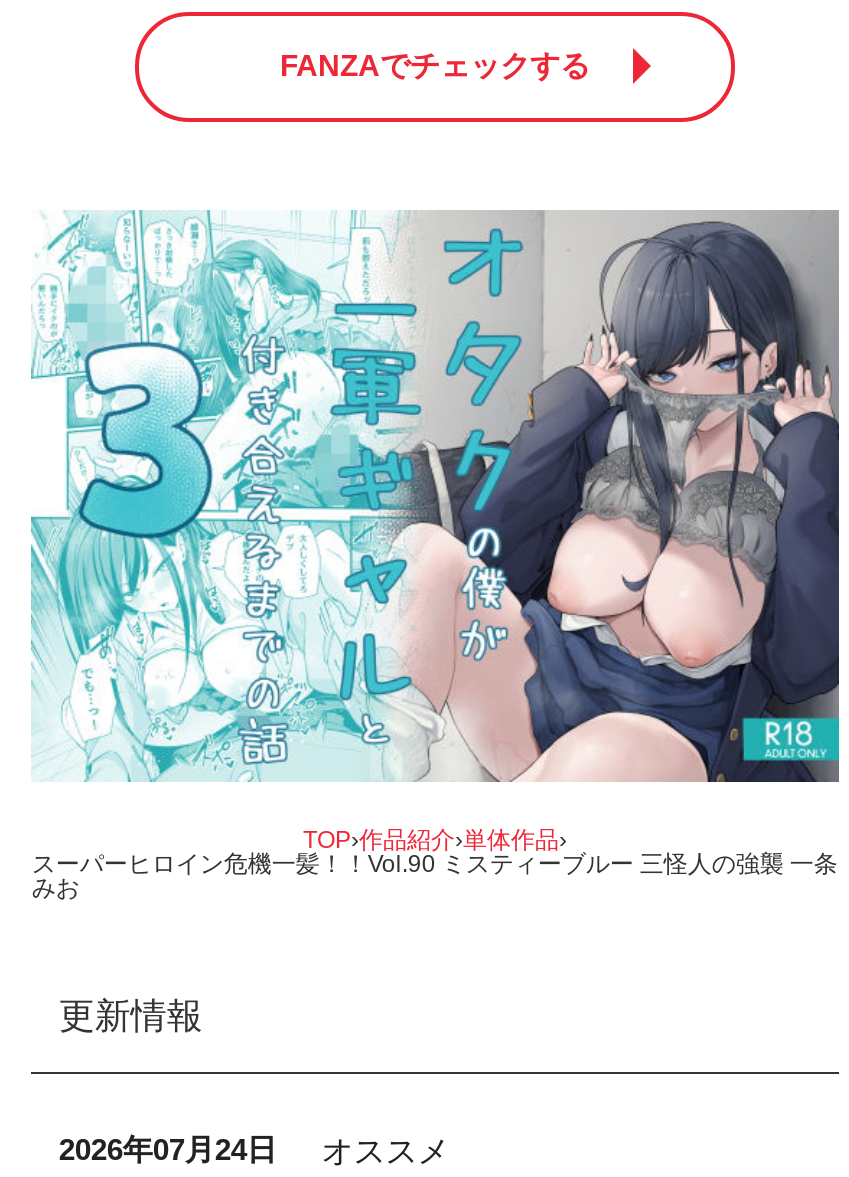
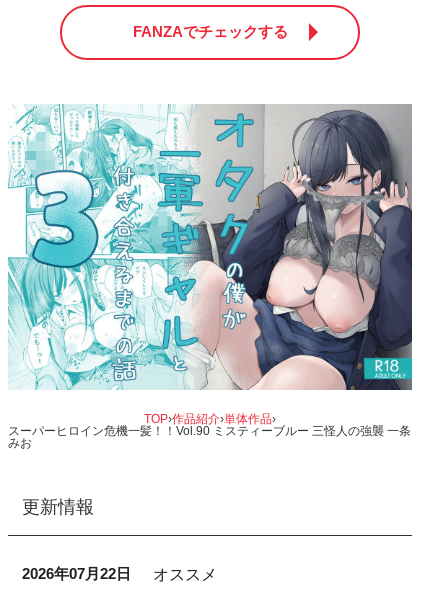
- 2026年07月24日 オススメ
+ 2026年07月22日 オススメ
